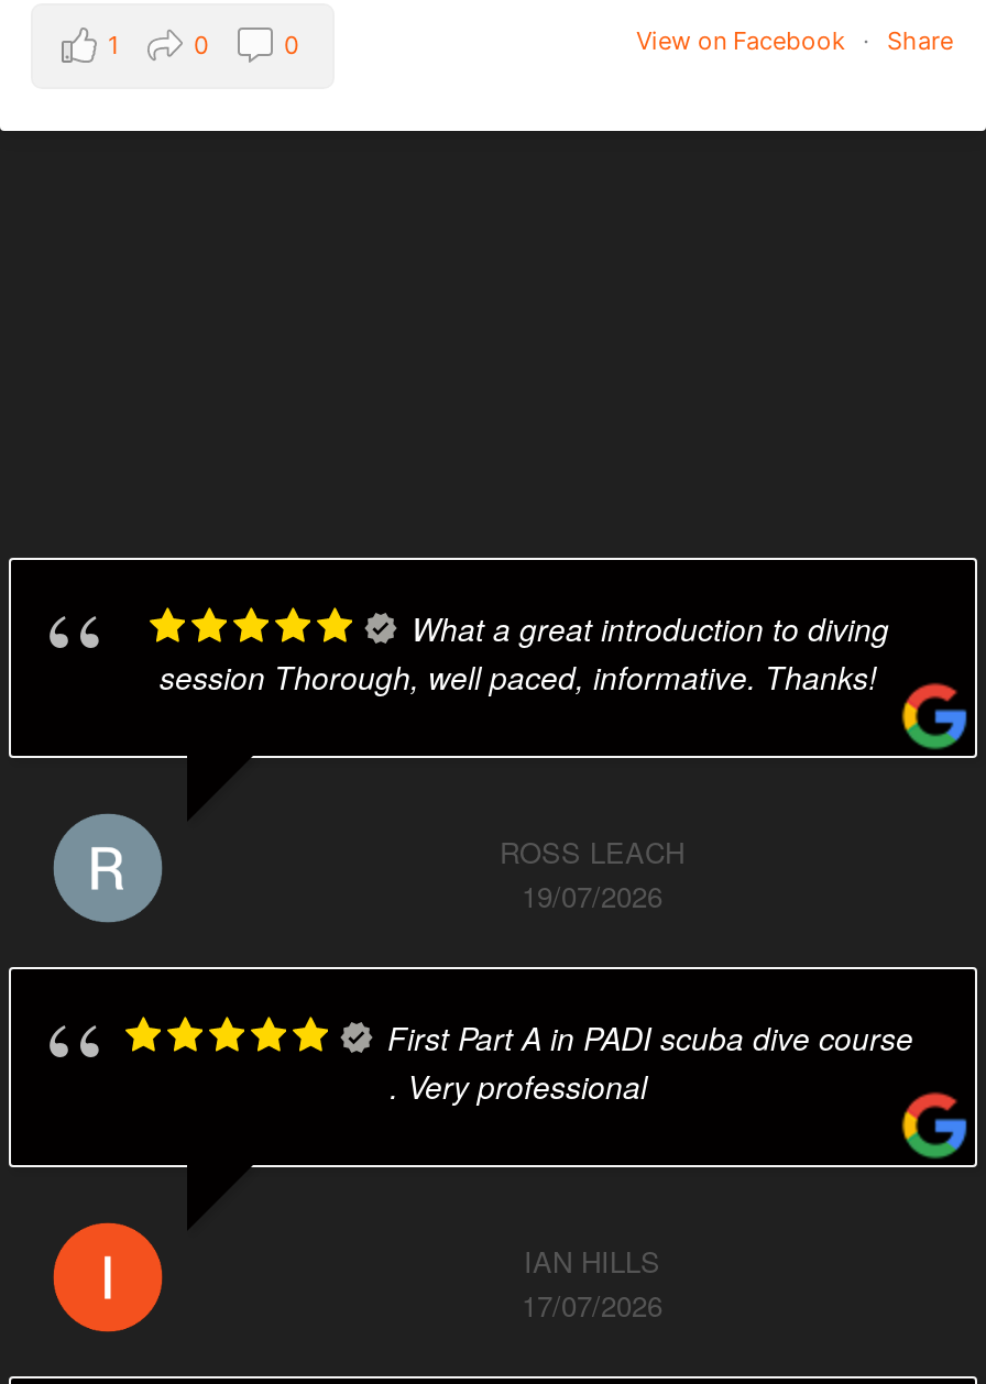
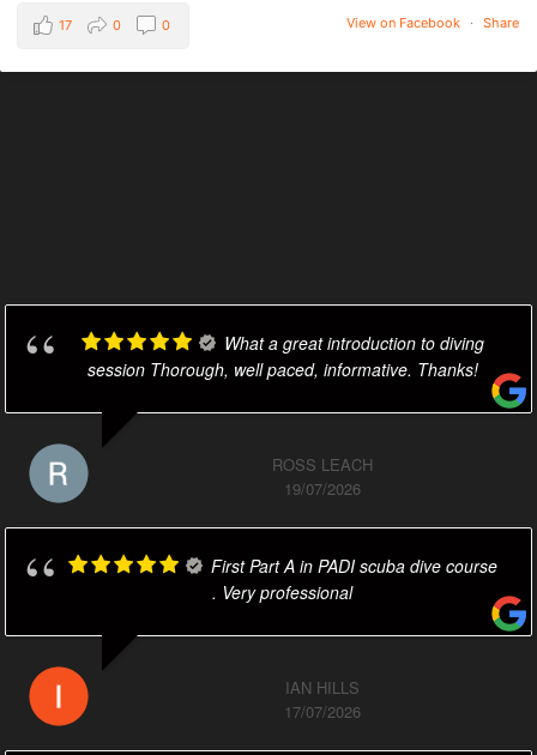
- 1
+ 17
